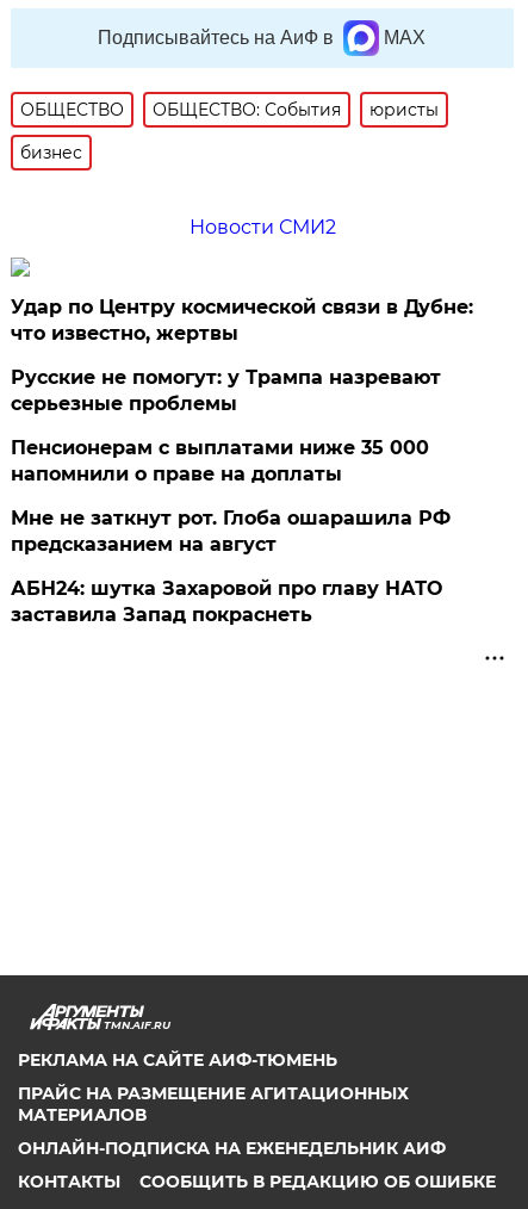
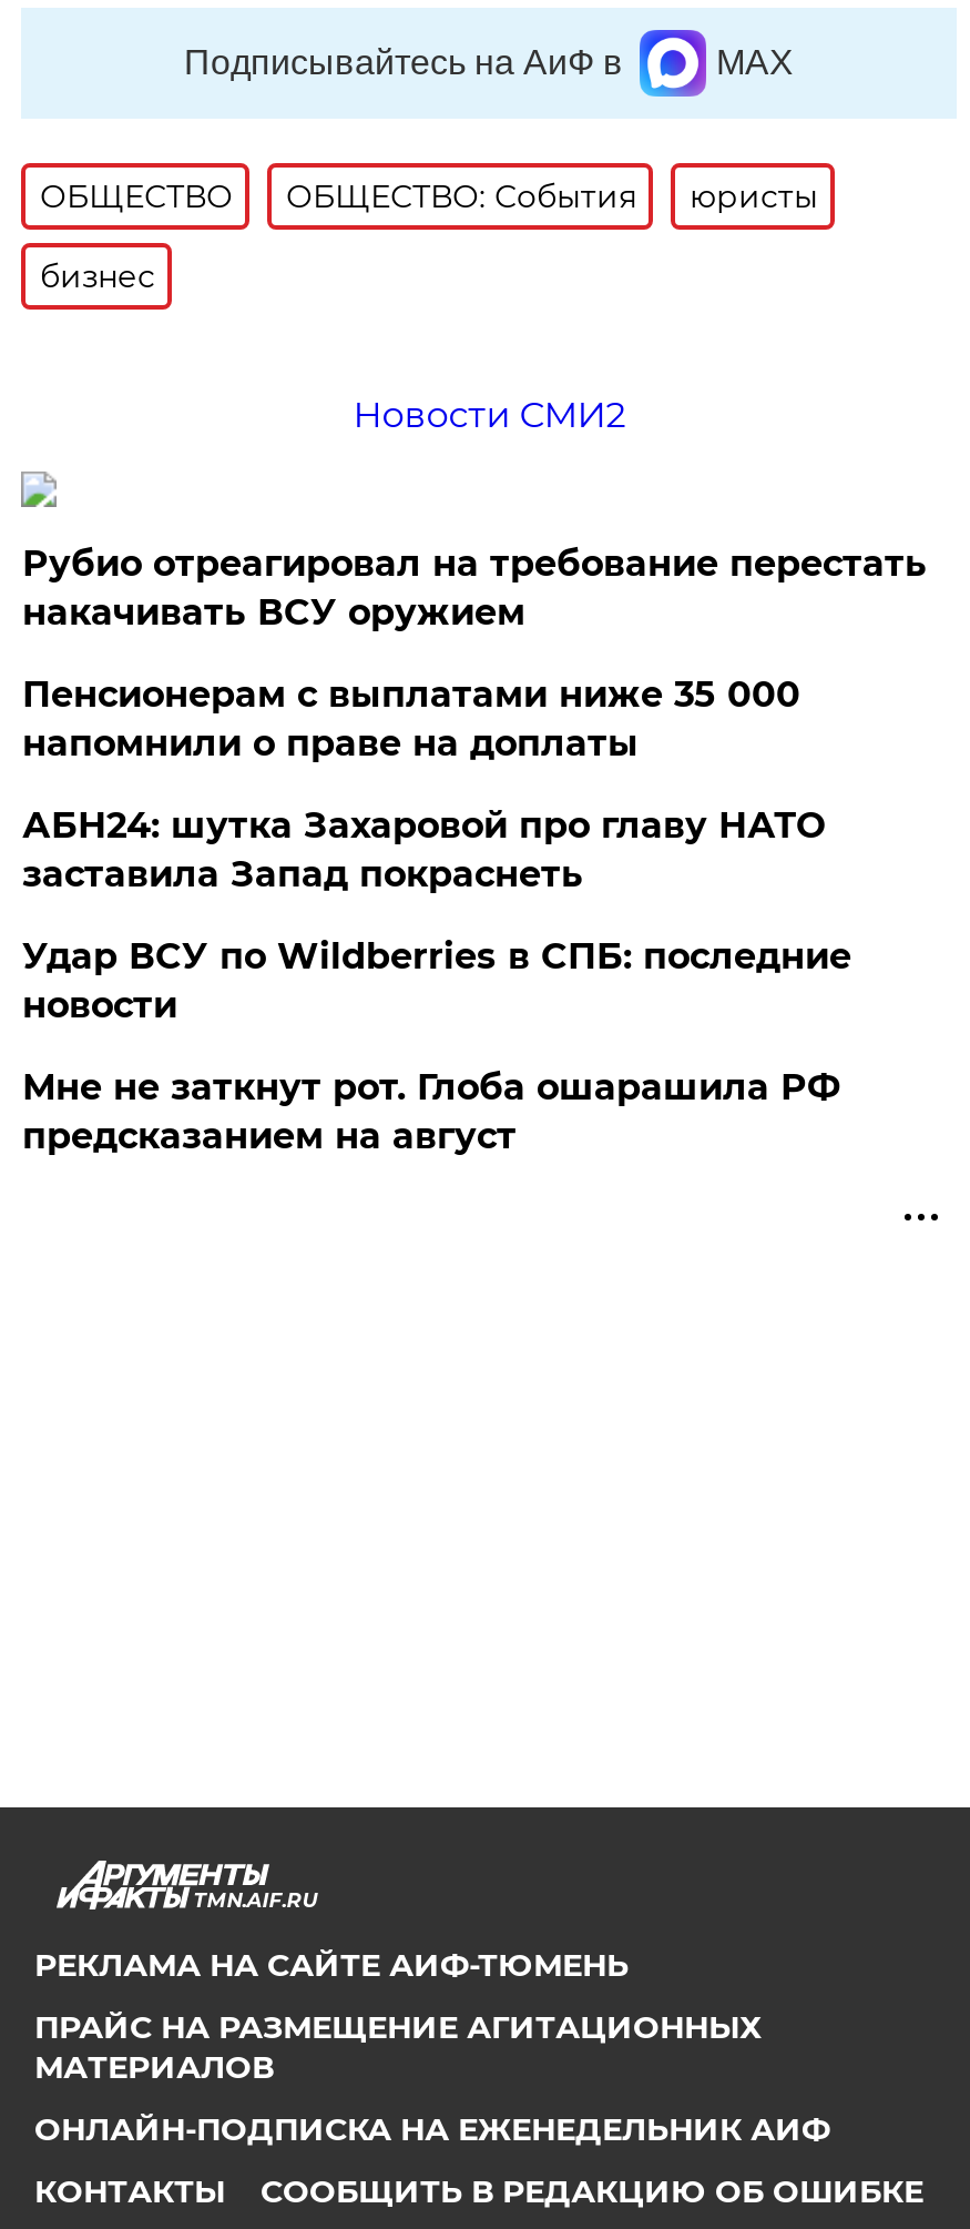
- Удар по Центру космической связи в Дубне:
- что известно, жертвы
- Русские не помогут: у Трампа назревают
- серьезные проблемы
+ Рубио отреагировал на требование перестать
+ накачивать ВСУ оружием

moved up: Пенсионерам с выплатами ниже 35 000 | напомнили о праве на доплаты

+ Удар ВСУ по Wildberries в СПБ: последние
+ новости

moved down: Мне не заткнут рот. Глоба ошарашила РФ | предсказанием на август

moved up: АБН24: шутка Захаровой про главу НАТО | заставила Запад покраснеть
